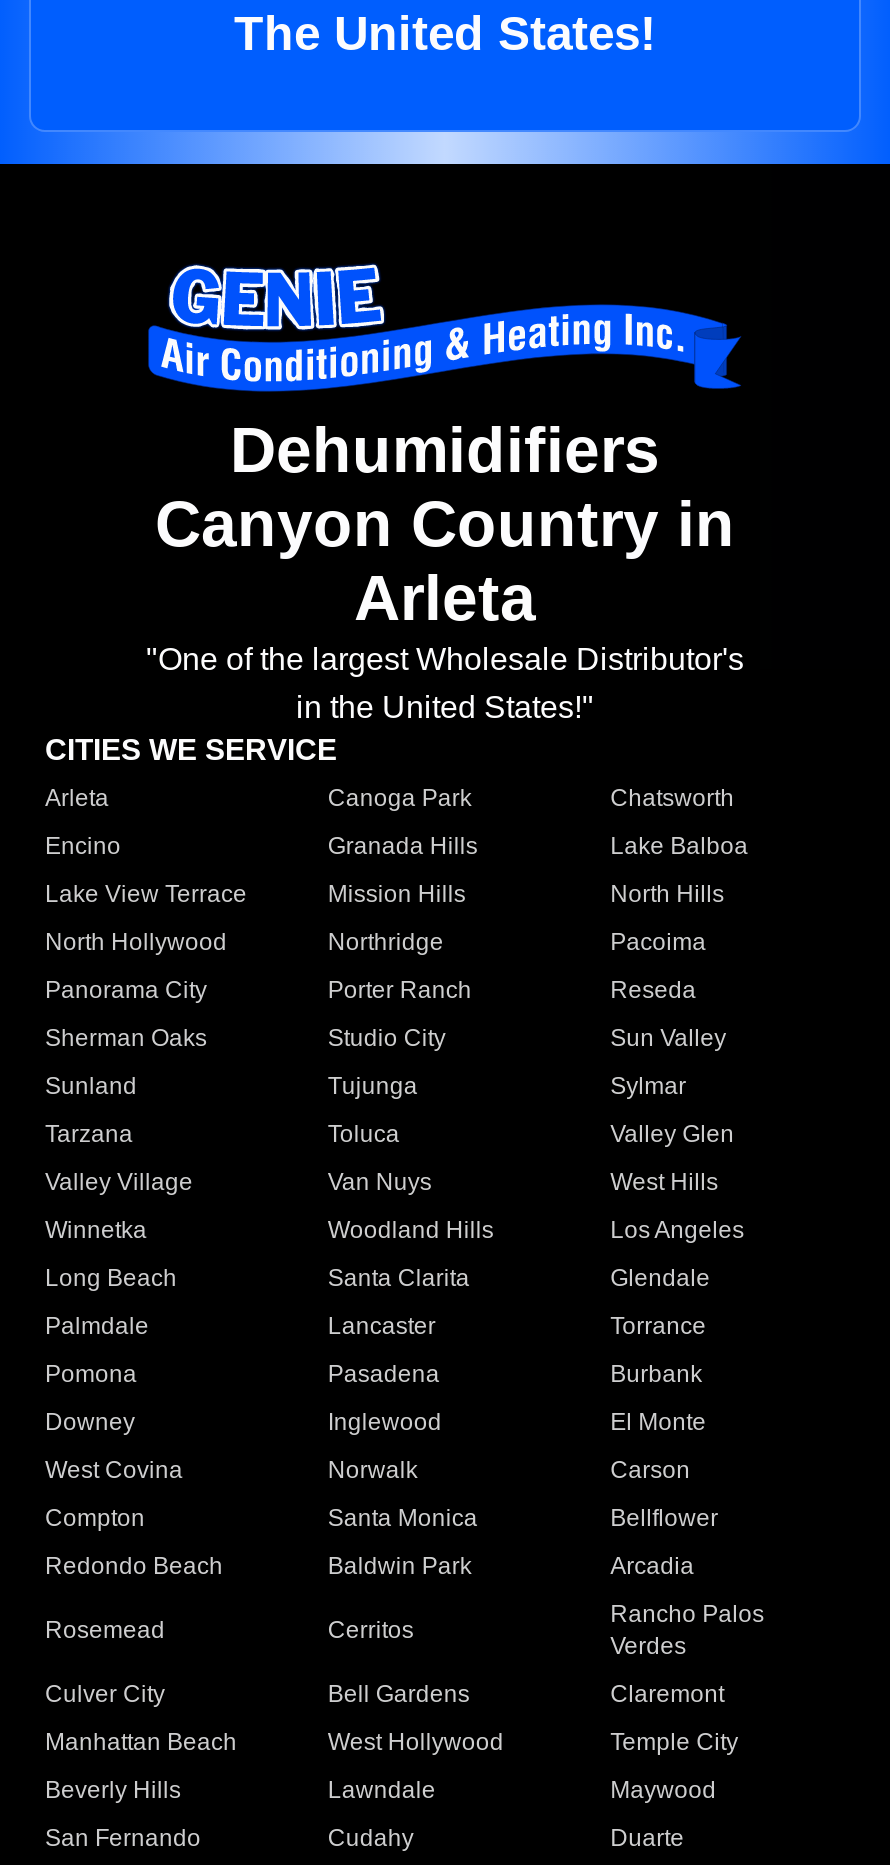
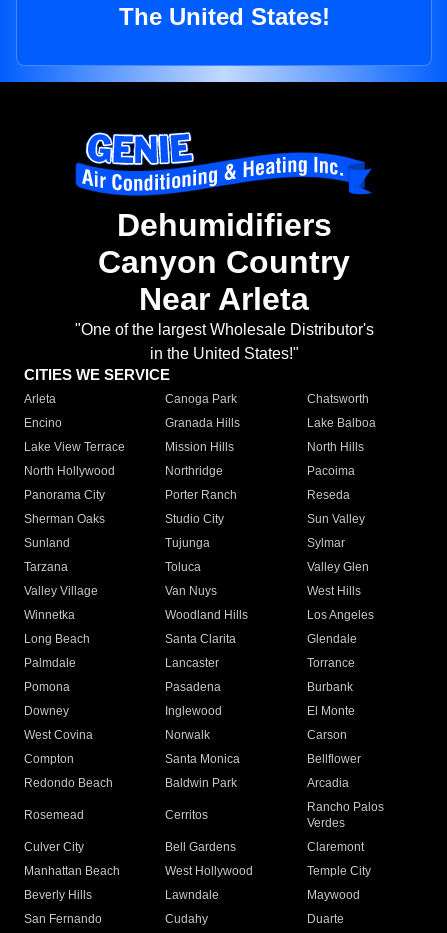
- Canyon Country in
- Arleta
+ Canyon Country
+ Near Arleta
